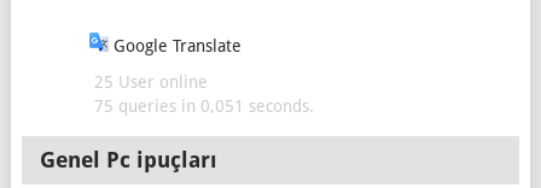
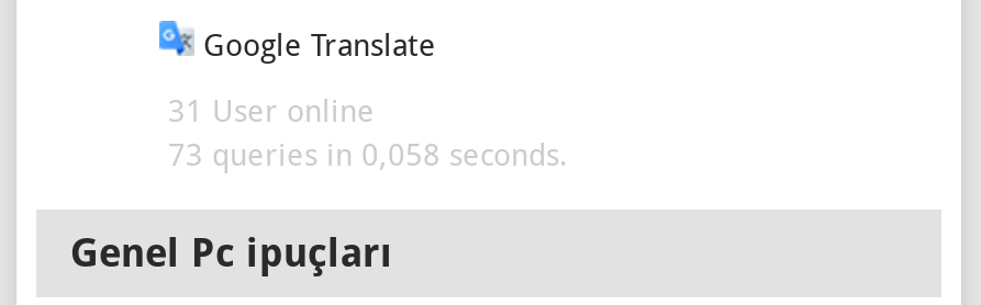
- 25 User online
+ 31 User online

- 75 queries in 0,051 seconds.
+ 73 queries in 0,058 seconds.
